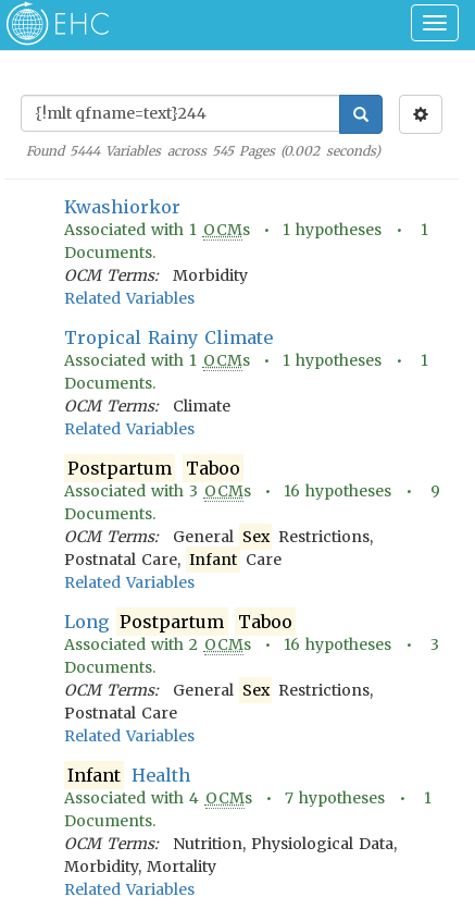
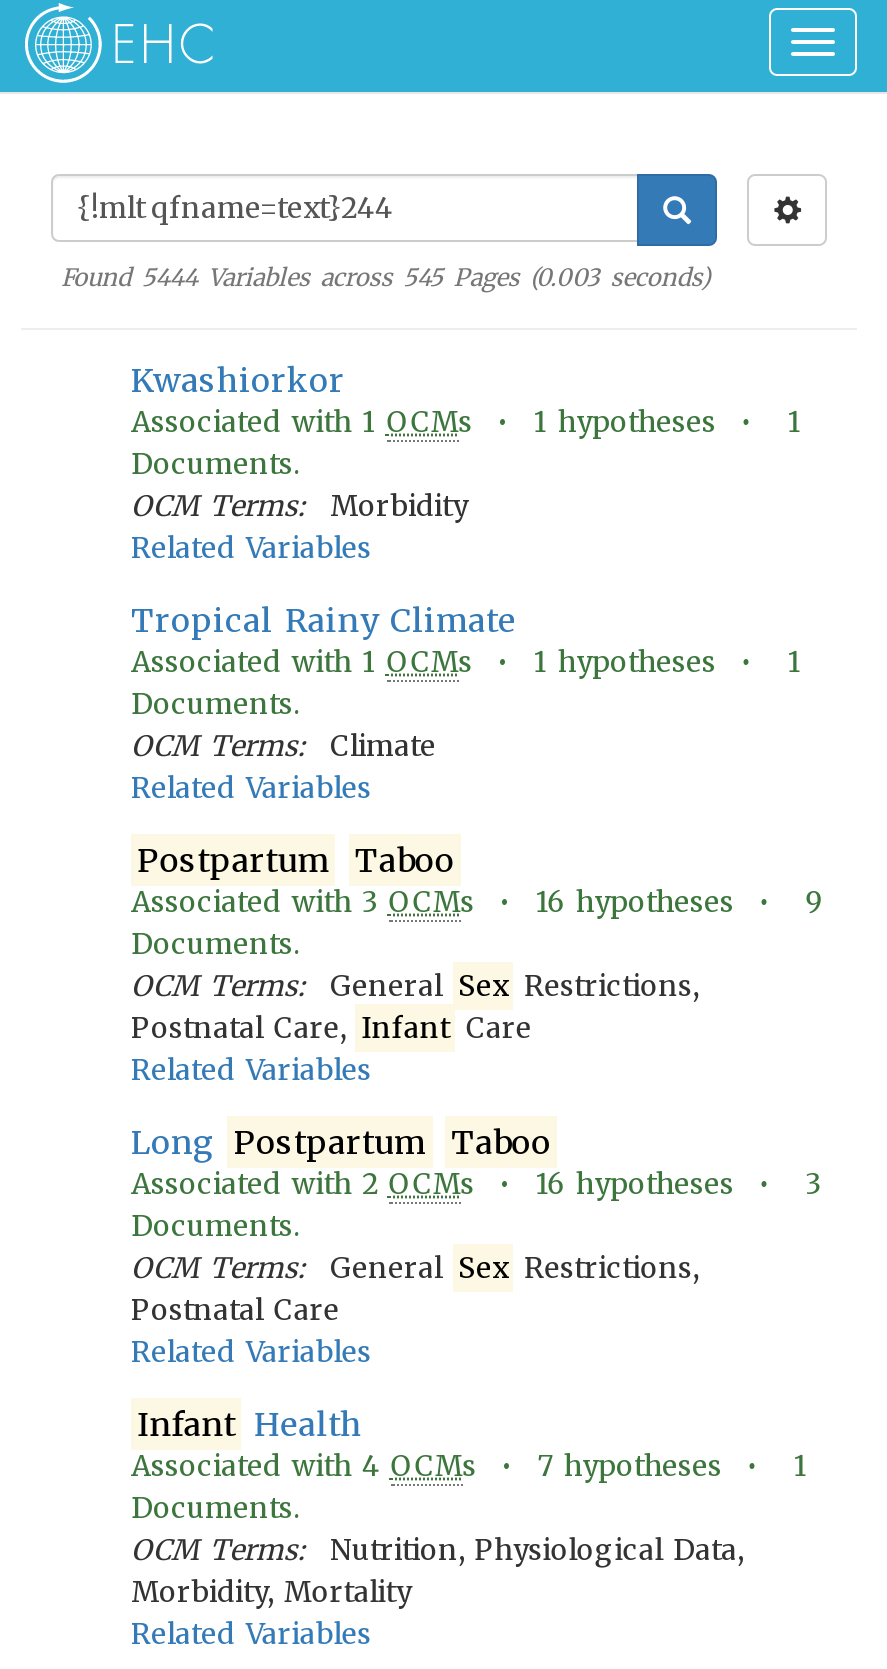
- Found 5444 Variables across 545 Pages (0.002 seconds)
+ Found 5444 Variables across 545 Pages (0.003 seconds)
